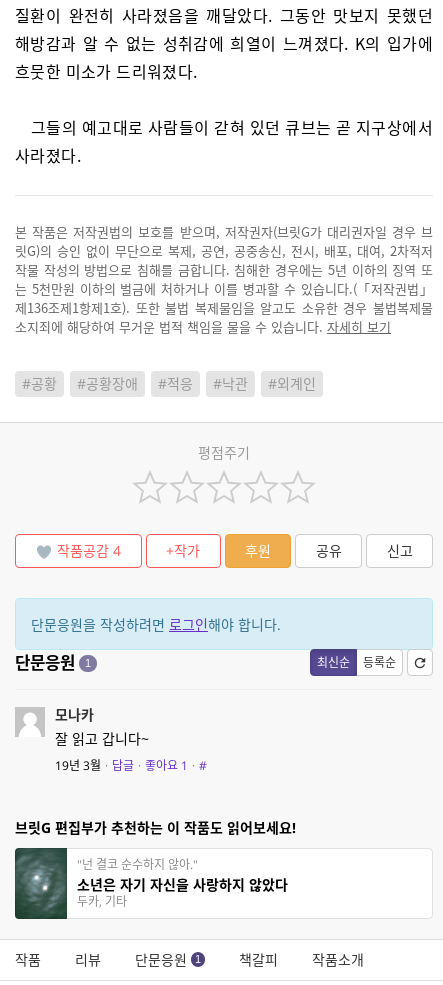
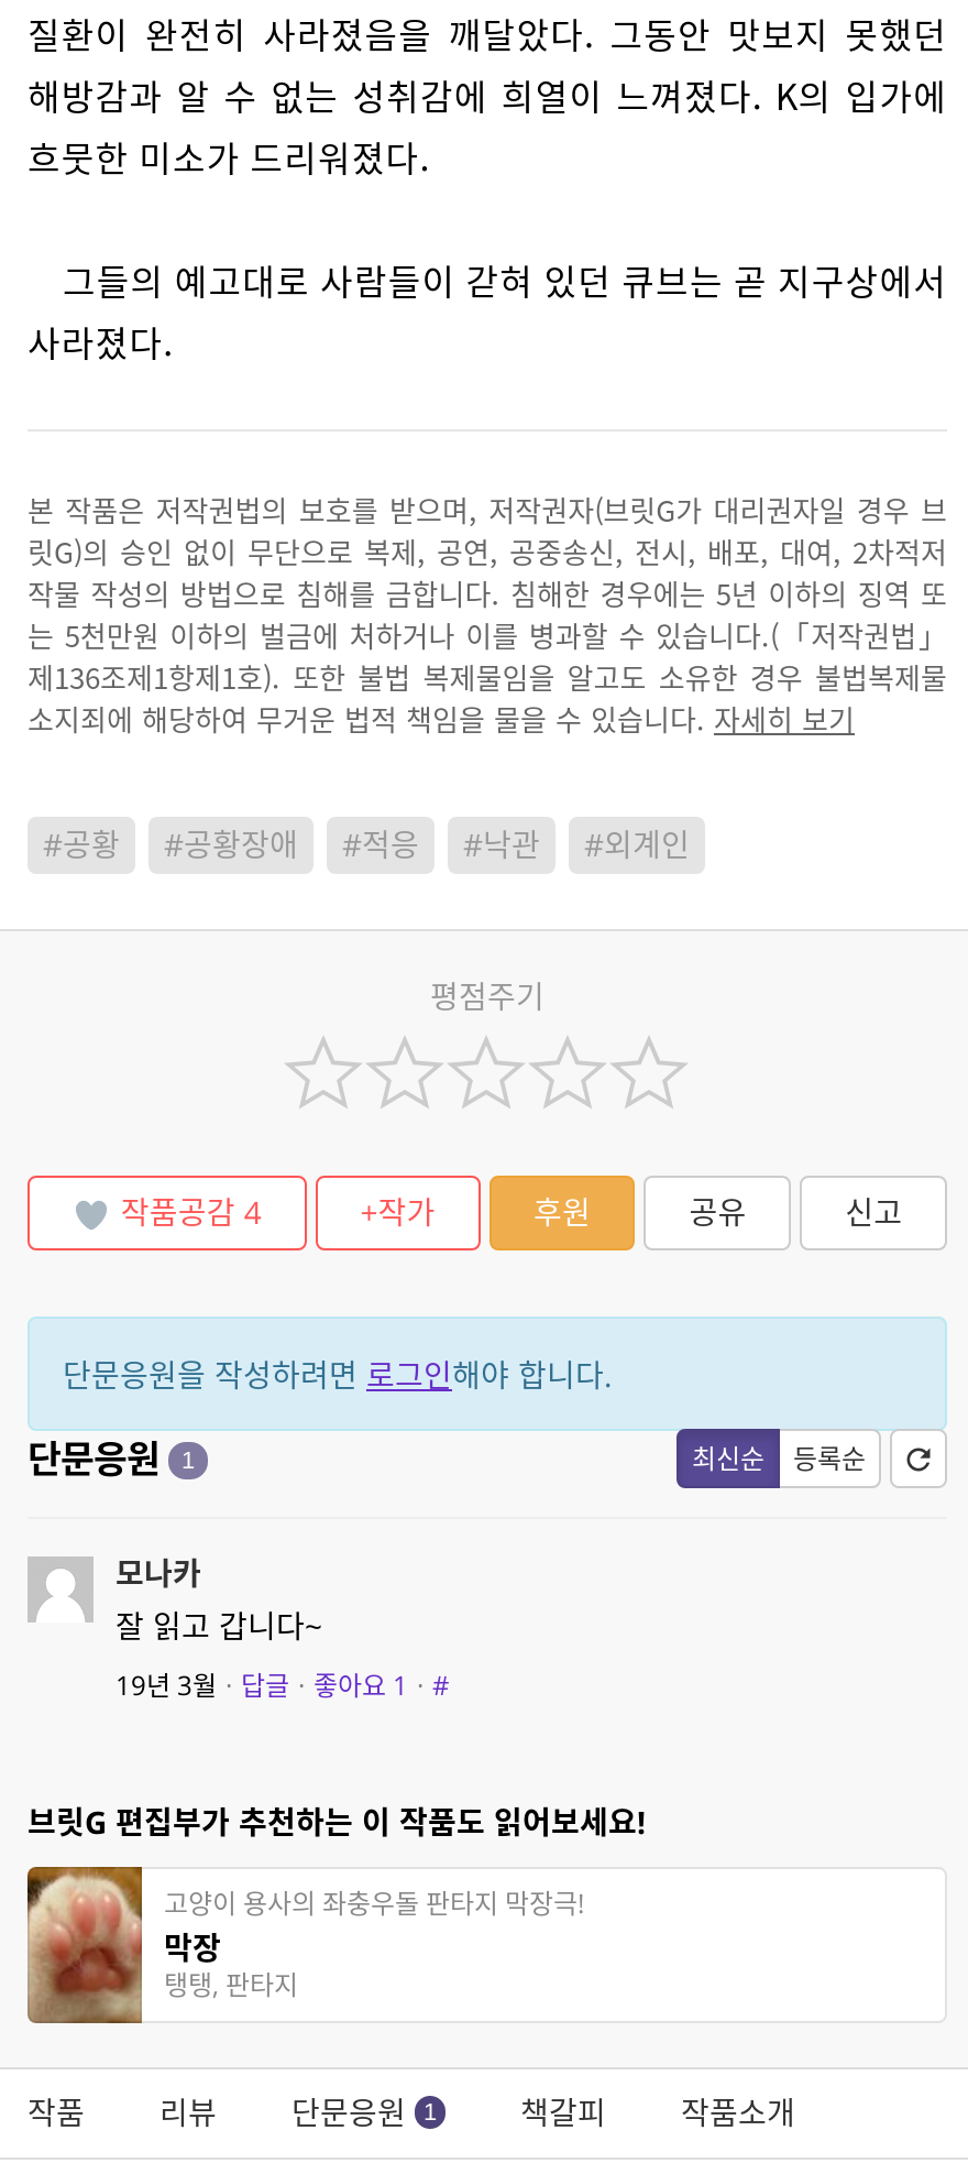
- [image]
- "넌 결코 순수하지 않아."
- 소년은 자기 자신을 사랑하지 않았다
- 두카, 기타
+ [image]
+ 고양이 용사의 좌충우돌 판타지 막장극!
+ 막장
+ 탱탱, 판타지
